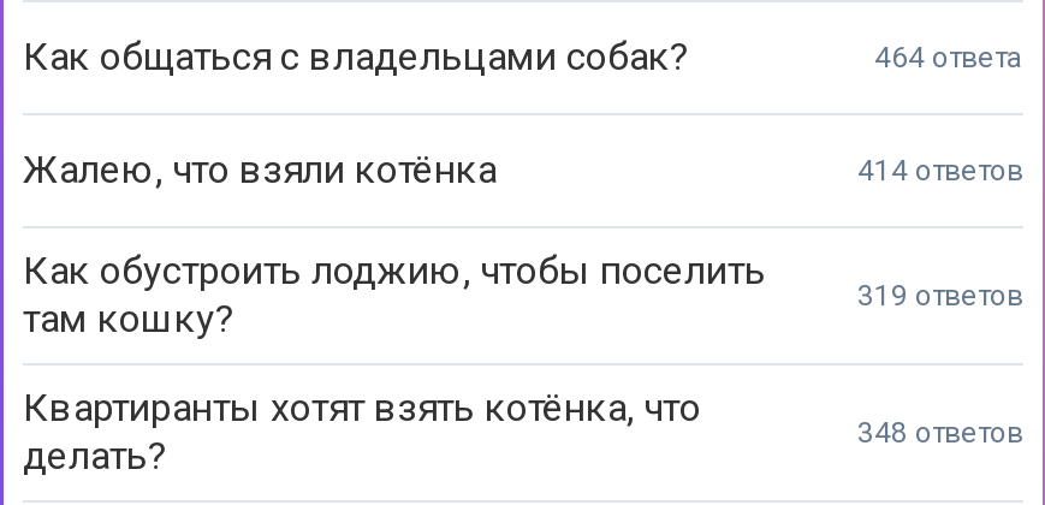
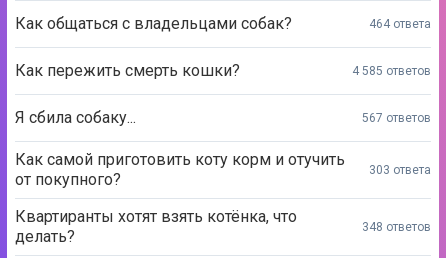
- Жалею, что взяли котёнка
- 414 ответов
- Как обустроить лоджию, чтобы поселить
- там кошку?
+ Как пережить смерть кошки?
+ 4 585 ответов
+ Я сбила собаку...
+ 567 ответов
+ Как самой приготовить коту корм и отучить
+ от покупного?

- 319 ответов
+ 303 ответа
